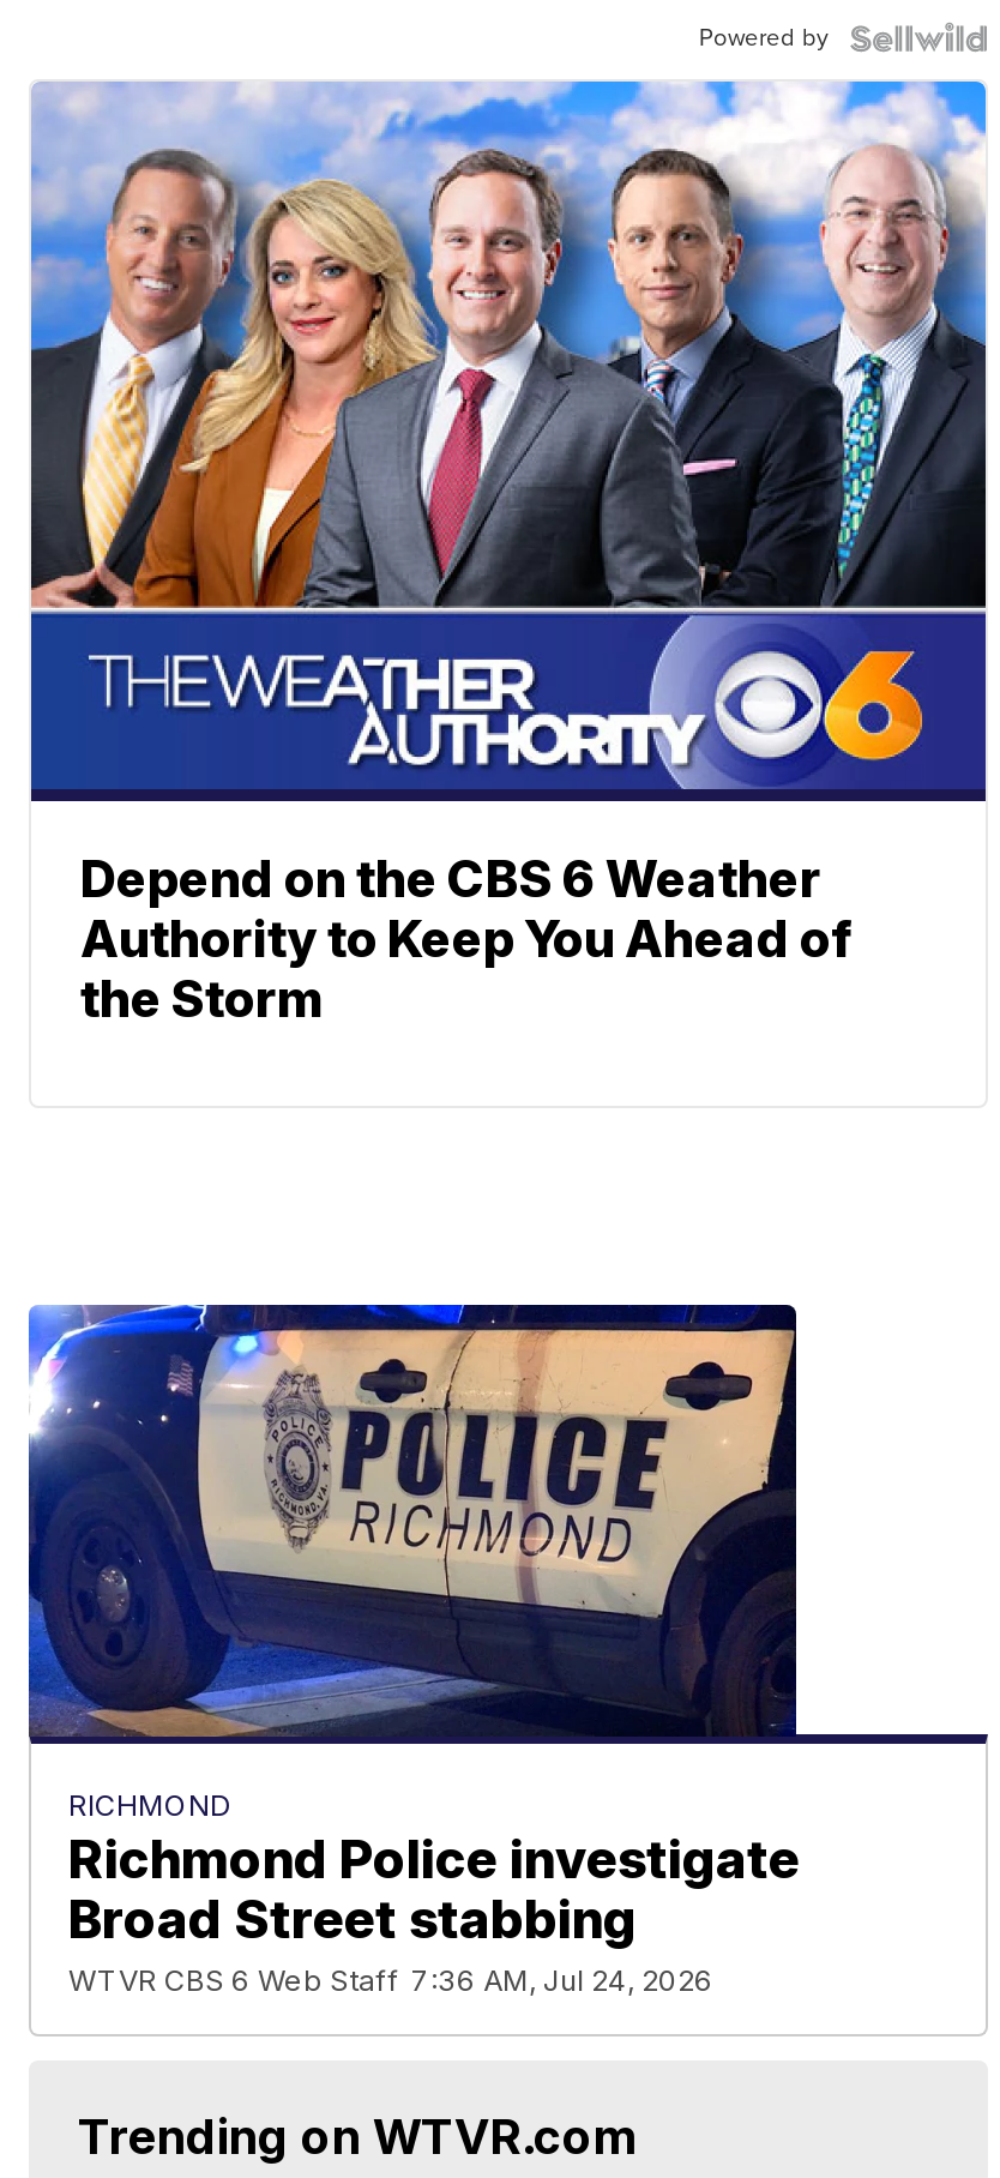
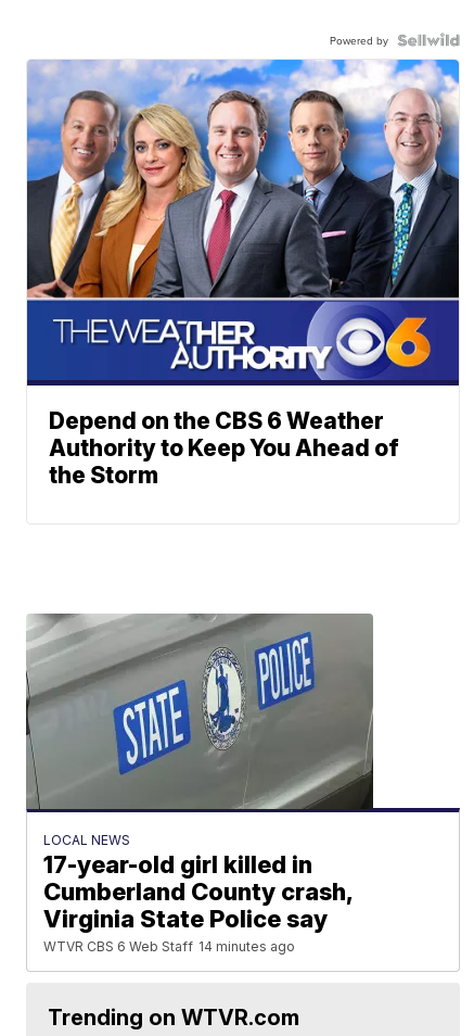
- [image]
- RICHMOND
- Richmond Police investigate
- Broad Street stabbing
- WTVR CBS 6 Web Staff 7:36 AM, Jul 24, 2026
+ [image]
+ LOCAL NEWS
+ 17-year-old girl killed in
+ Cumberland County crash,
+ Virginia State Police say
+ WTVR CBS 6 Web Staff 14 minutes ago
